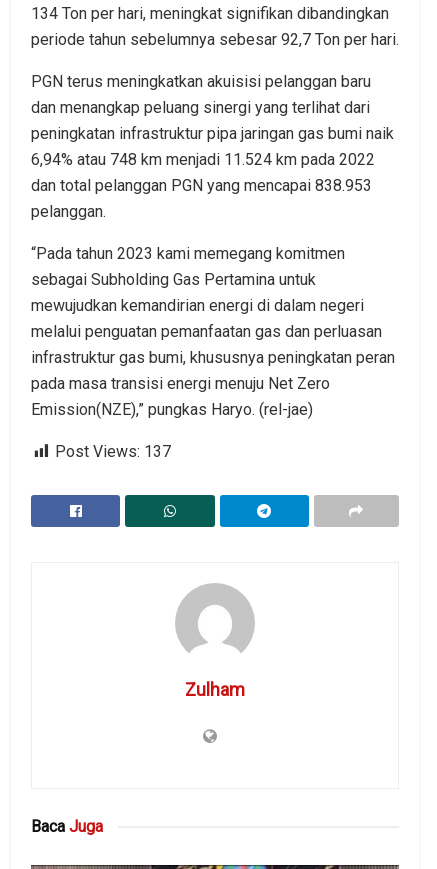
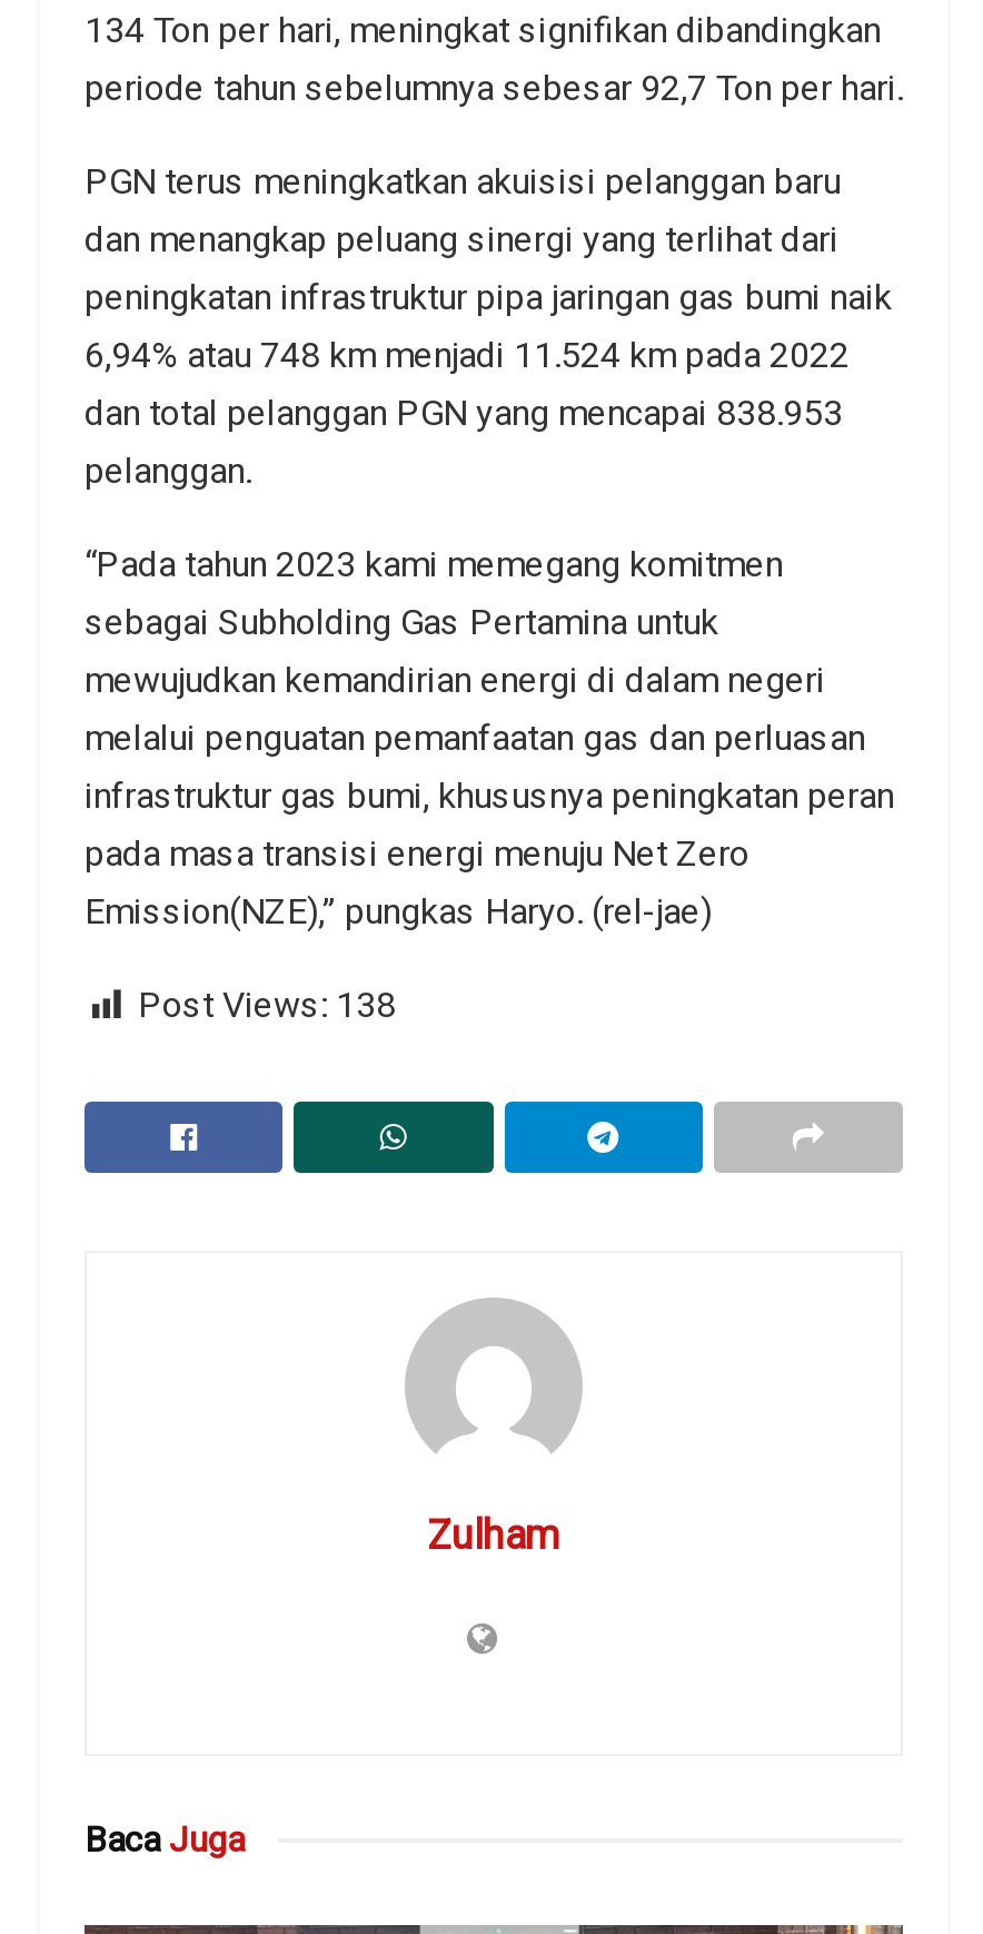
- Post Views: 137
+ Post Views: 138
